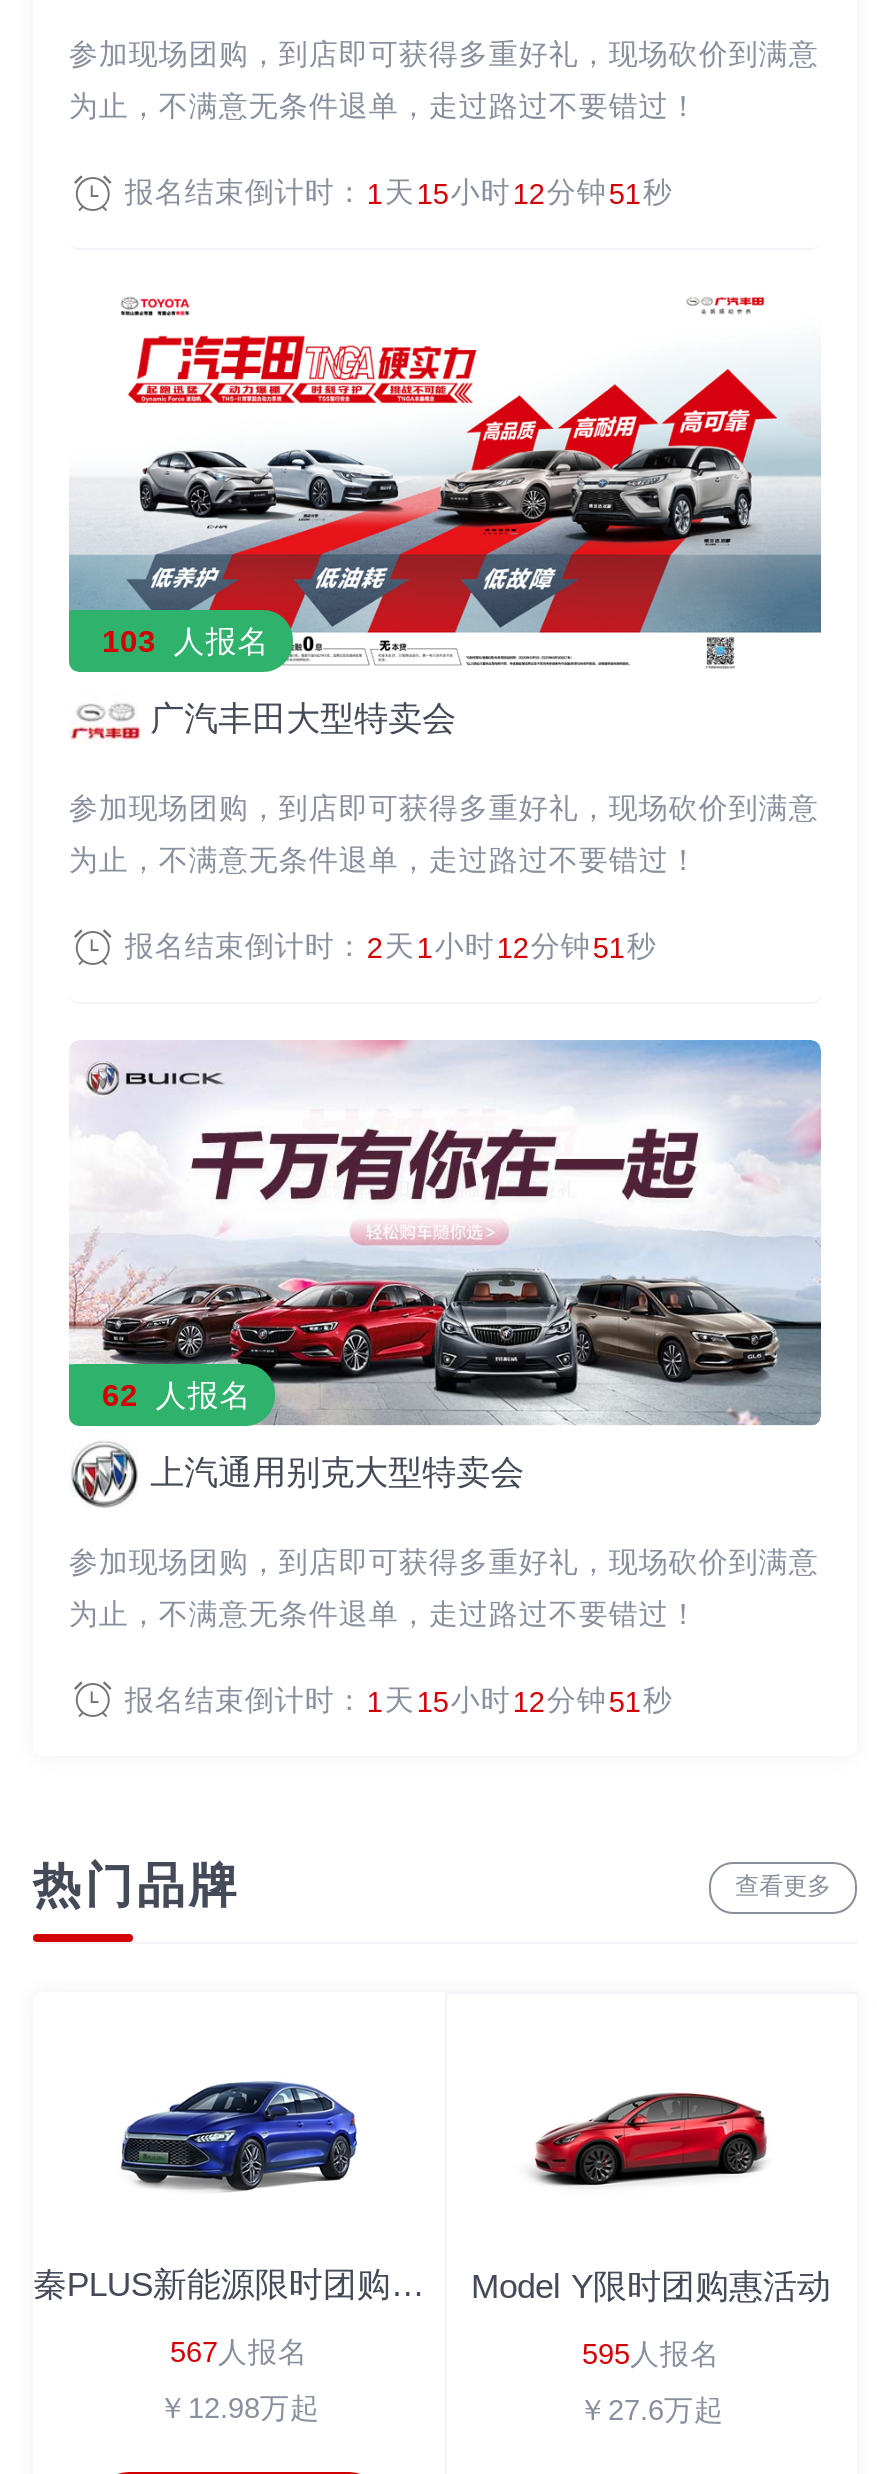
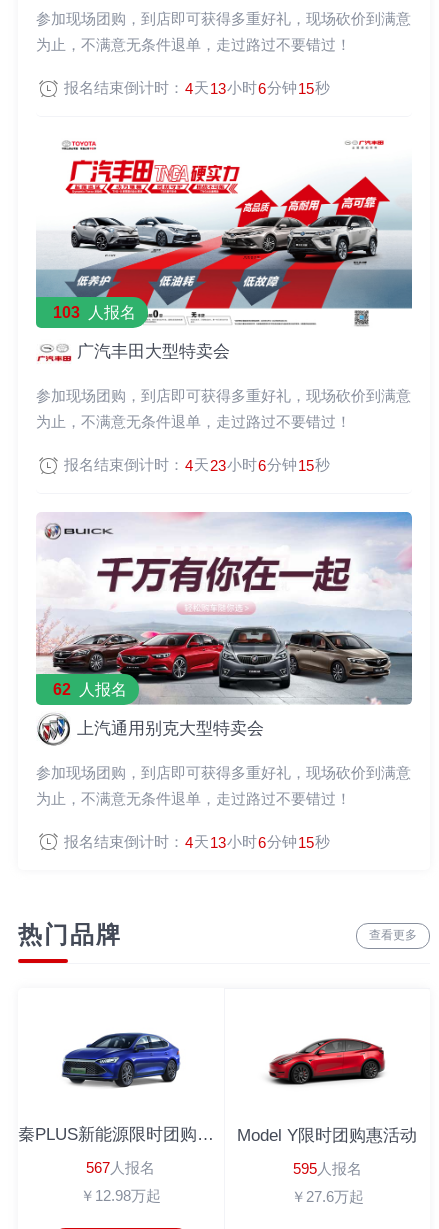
- 报名结束倒计时：1天15小时12分钟51秒
+ 报名结束倒计时：4天13小时6分钟15秒

- 报名结束倒计时：2天1小时12分钟51秒
+ 报名结束倒计时：4天23小时6分钟15秒

- 报名结束倒计时：1天15小时12分钟51秒
+ 报名结束倒计时：4天13小时6分钟15秒
